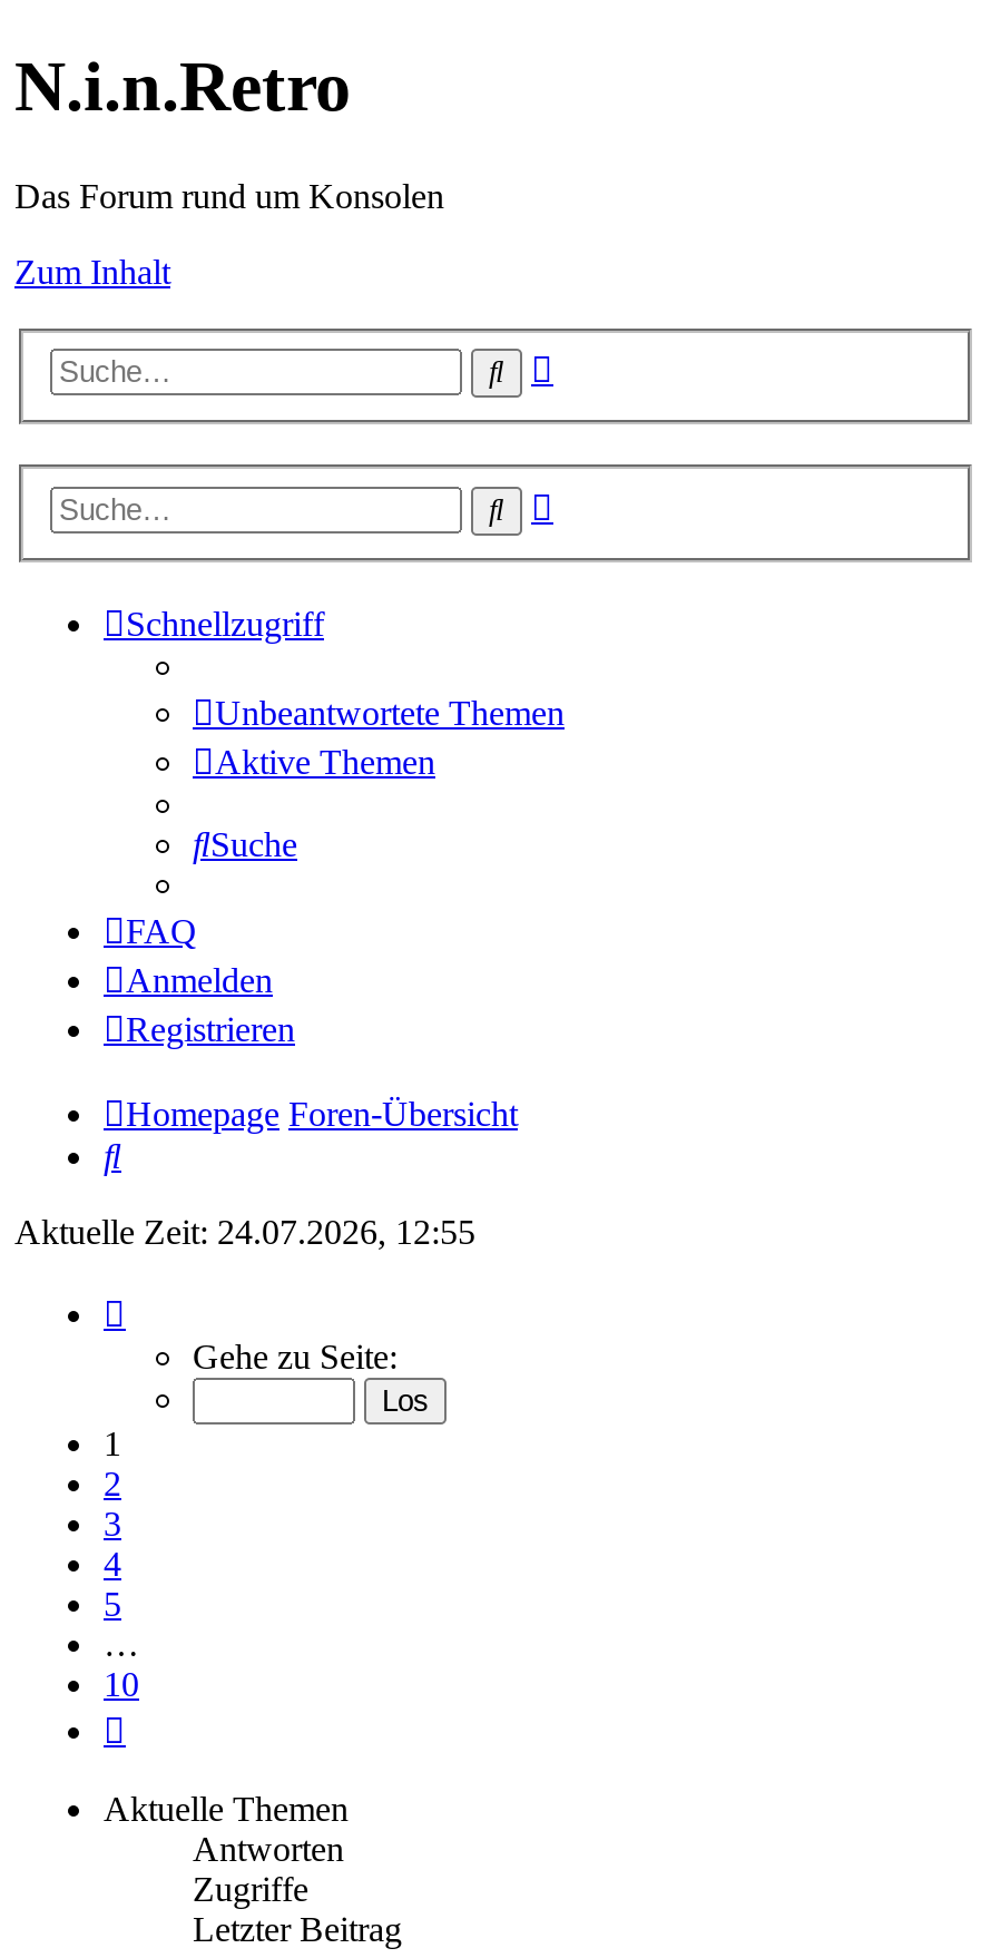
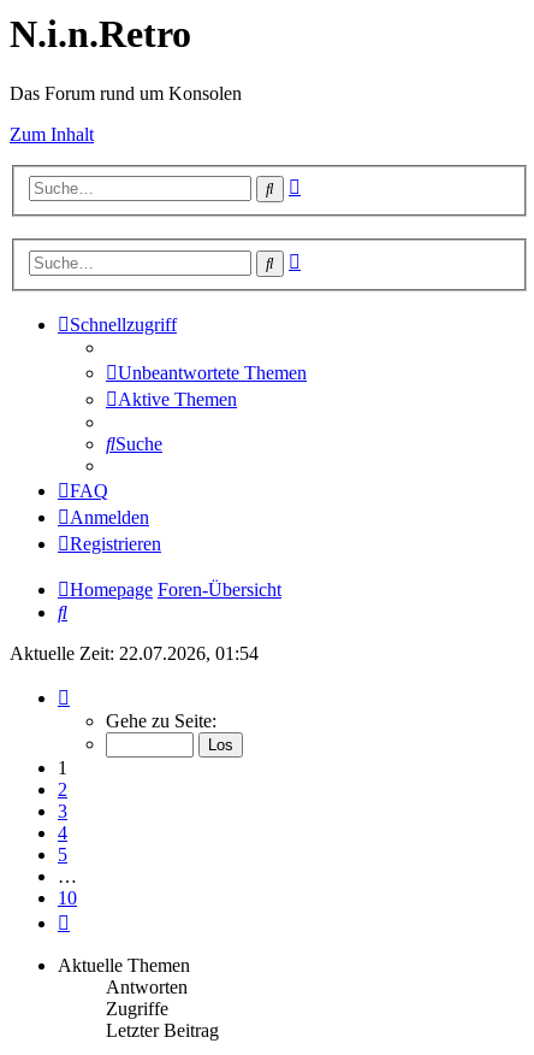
- Aktuelle Zeit: 24.07.2026, 12:55
+ Aktuelle Zeit: 22.07.2026, 01:54
